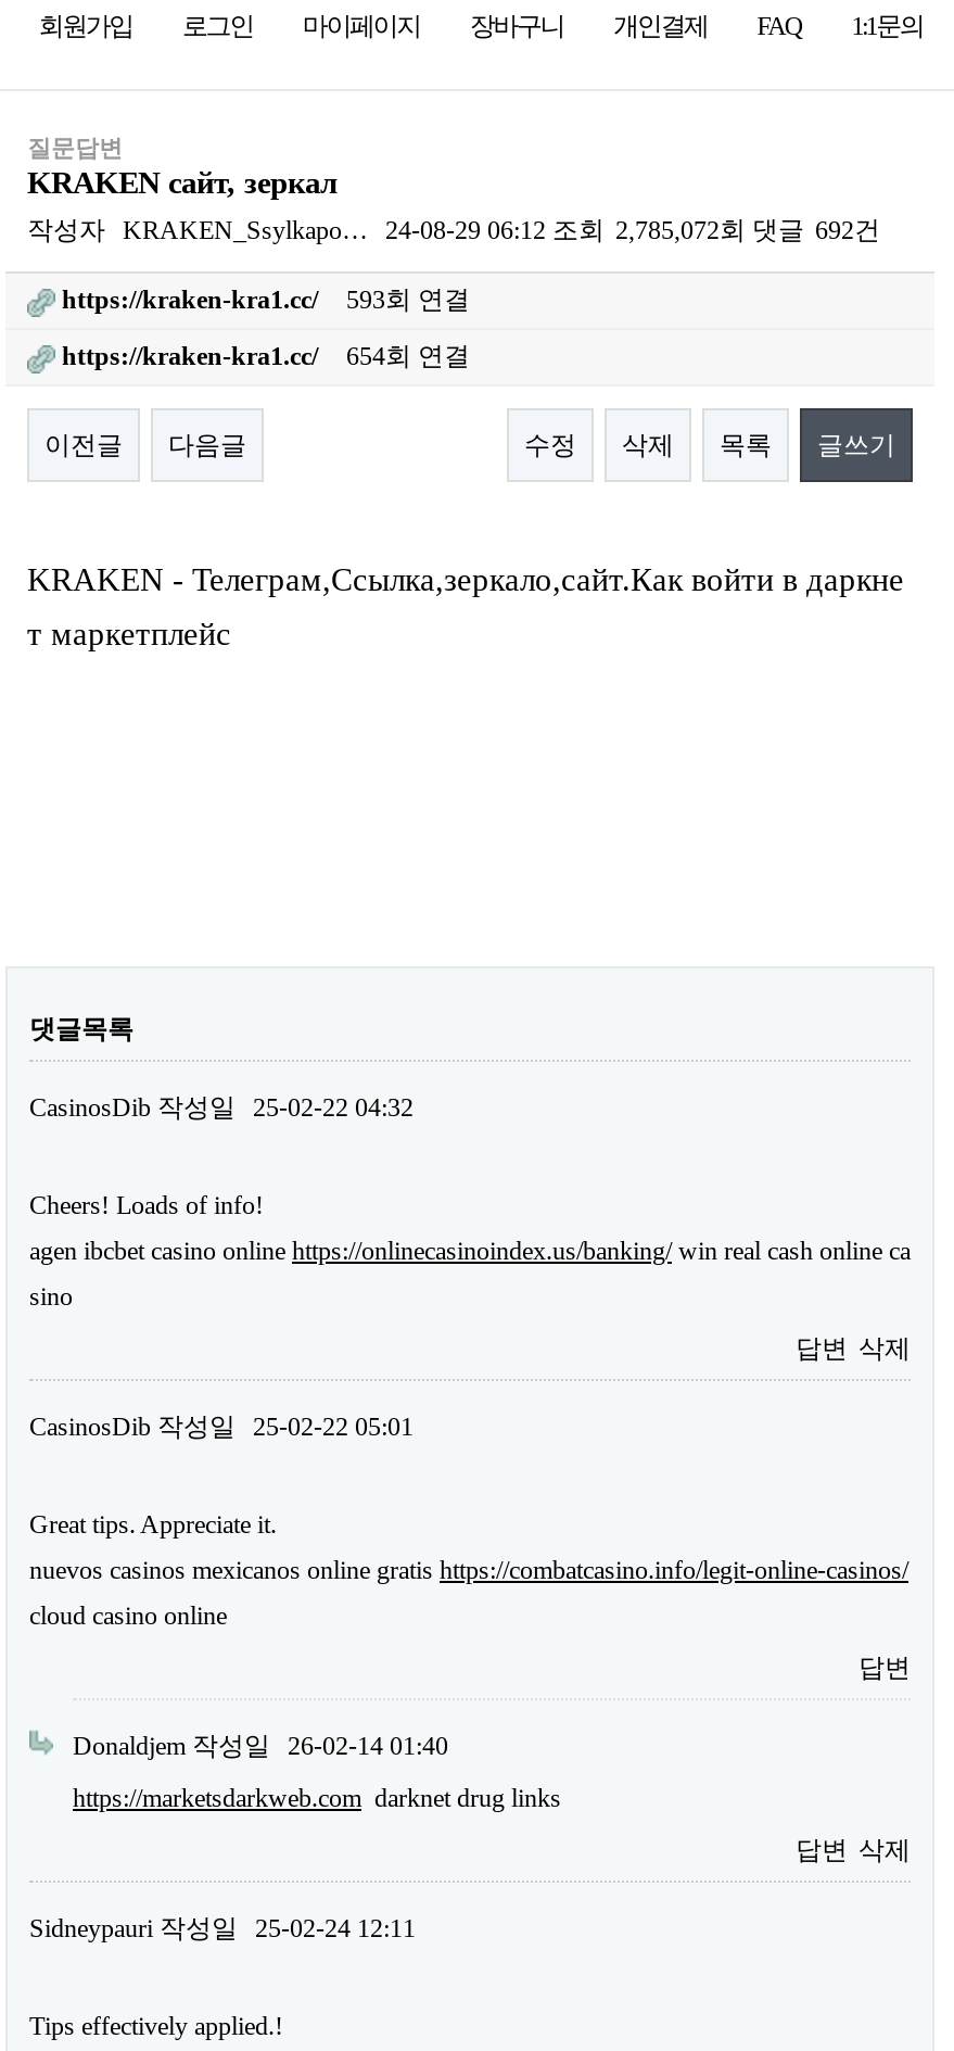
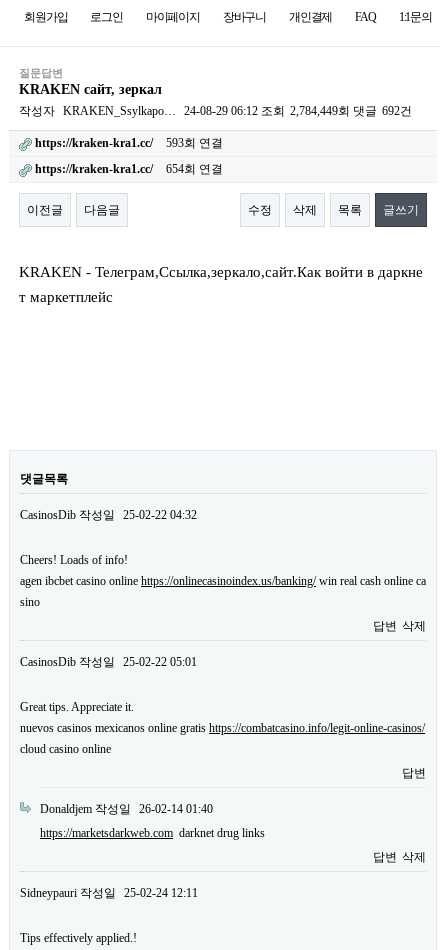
- 작성자 KRAKEN_Ssylkapo… 24-08-29 06:12 조회 2,785,072회 댓글 692건
+ 작성자 KRAKEN_Ssylkapo… 24-08-29 06:12 조회 2,784,449회 댓글 692건
